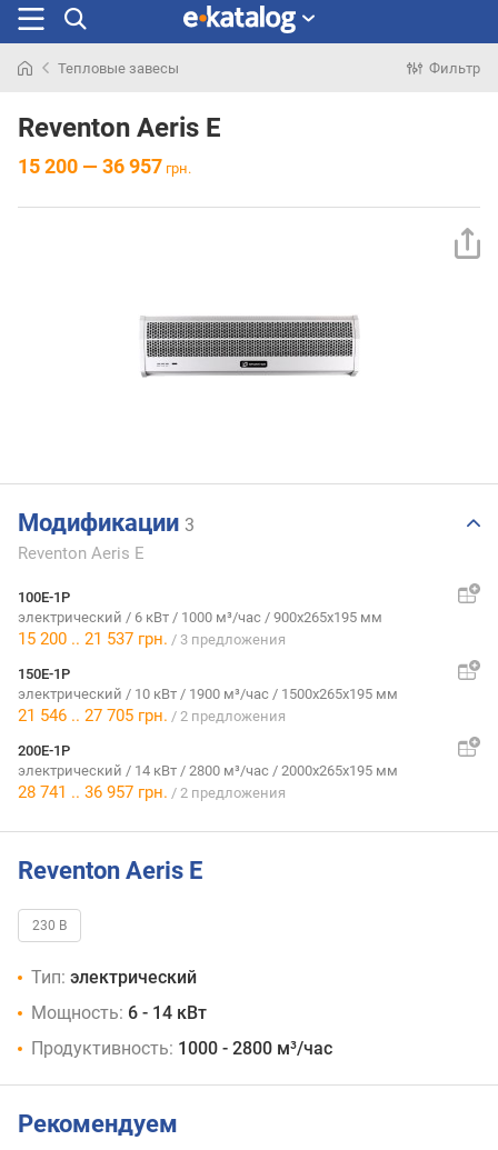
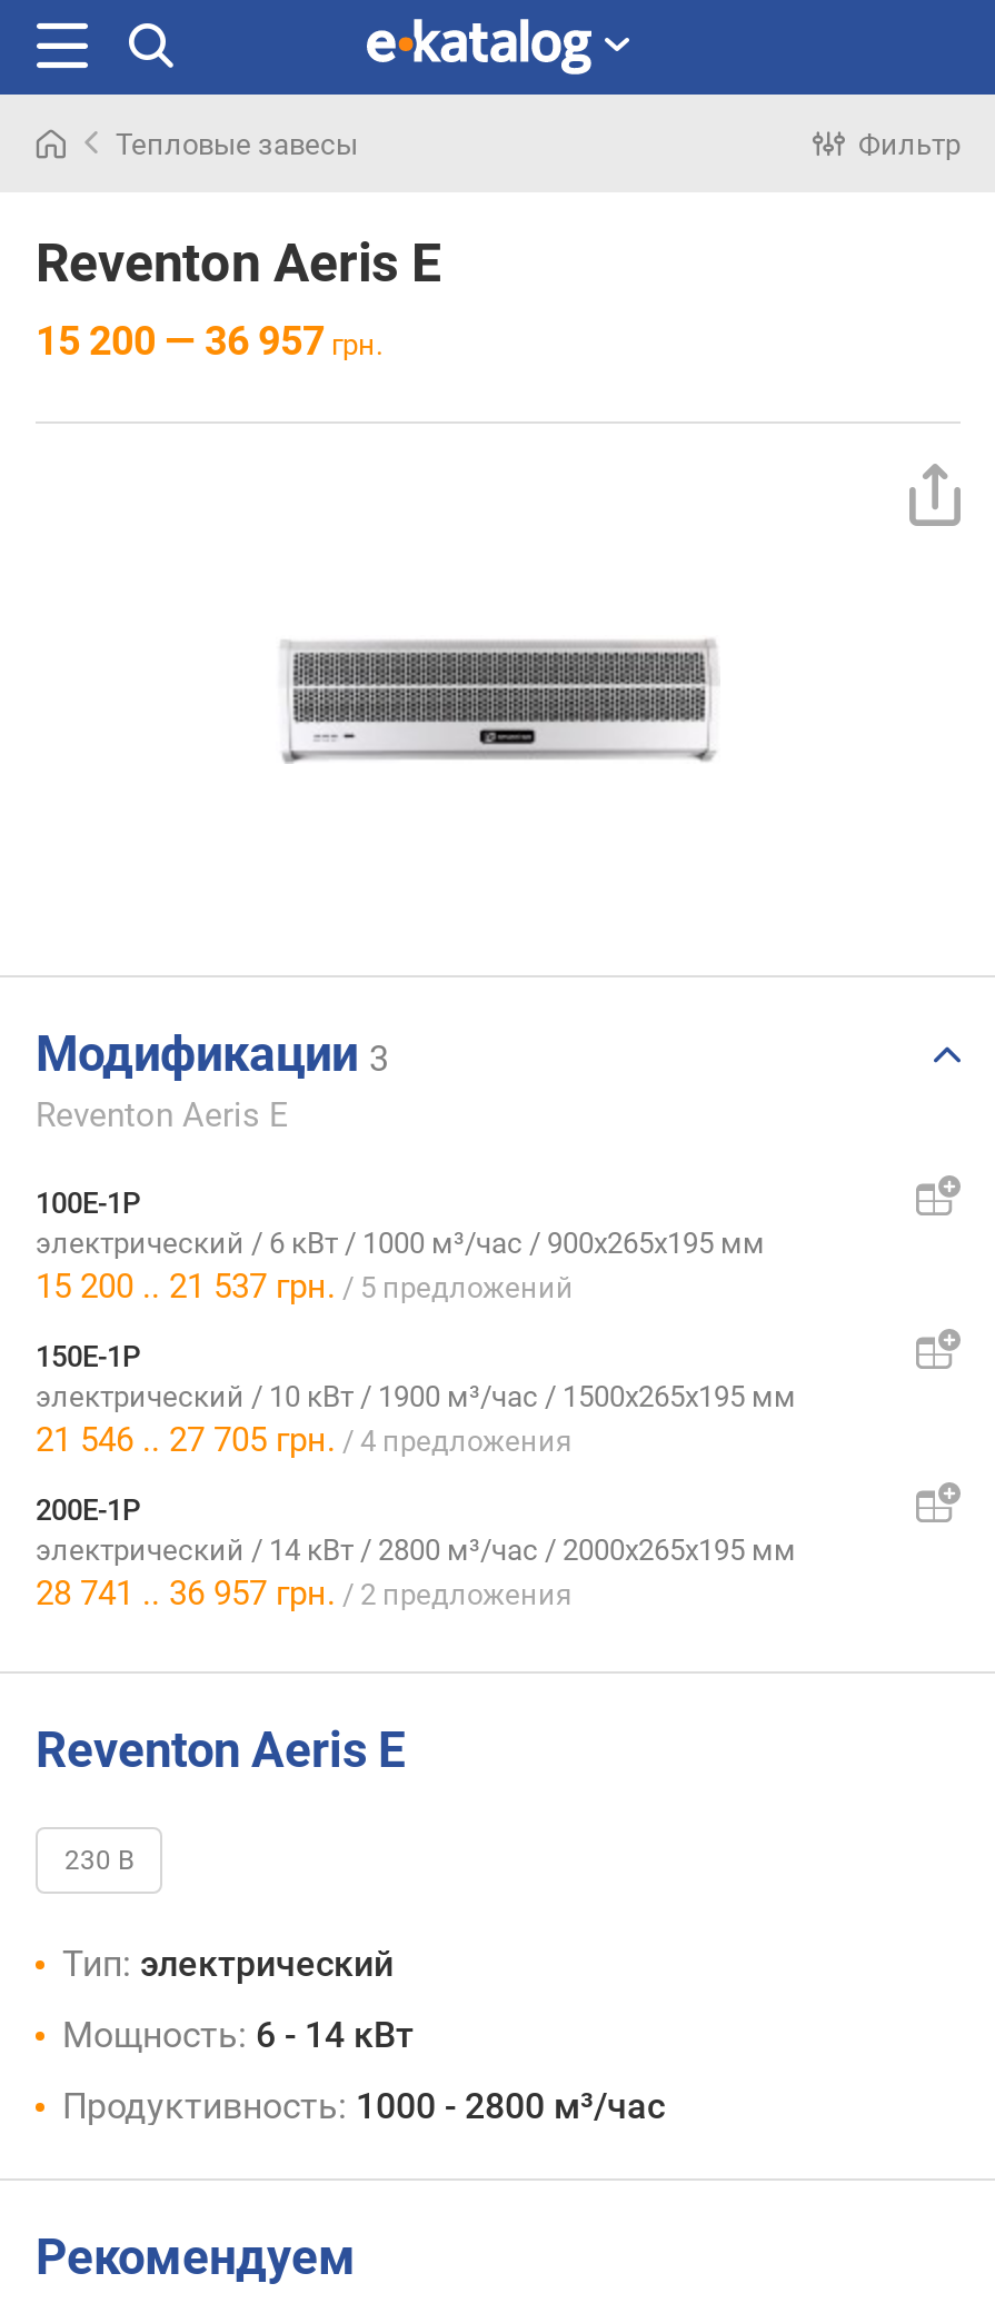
- 15 200.. 21 537 грн. / 3 предложения
+ 15 200.. 21 537 грн. / 5 предложений

- 21 546.. 27 705 грн. / 2 предложения
+ 21 546.. 27 705 грн. / 4 предложения
